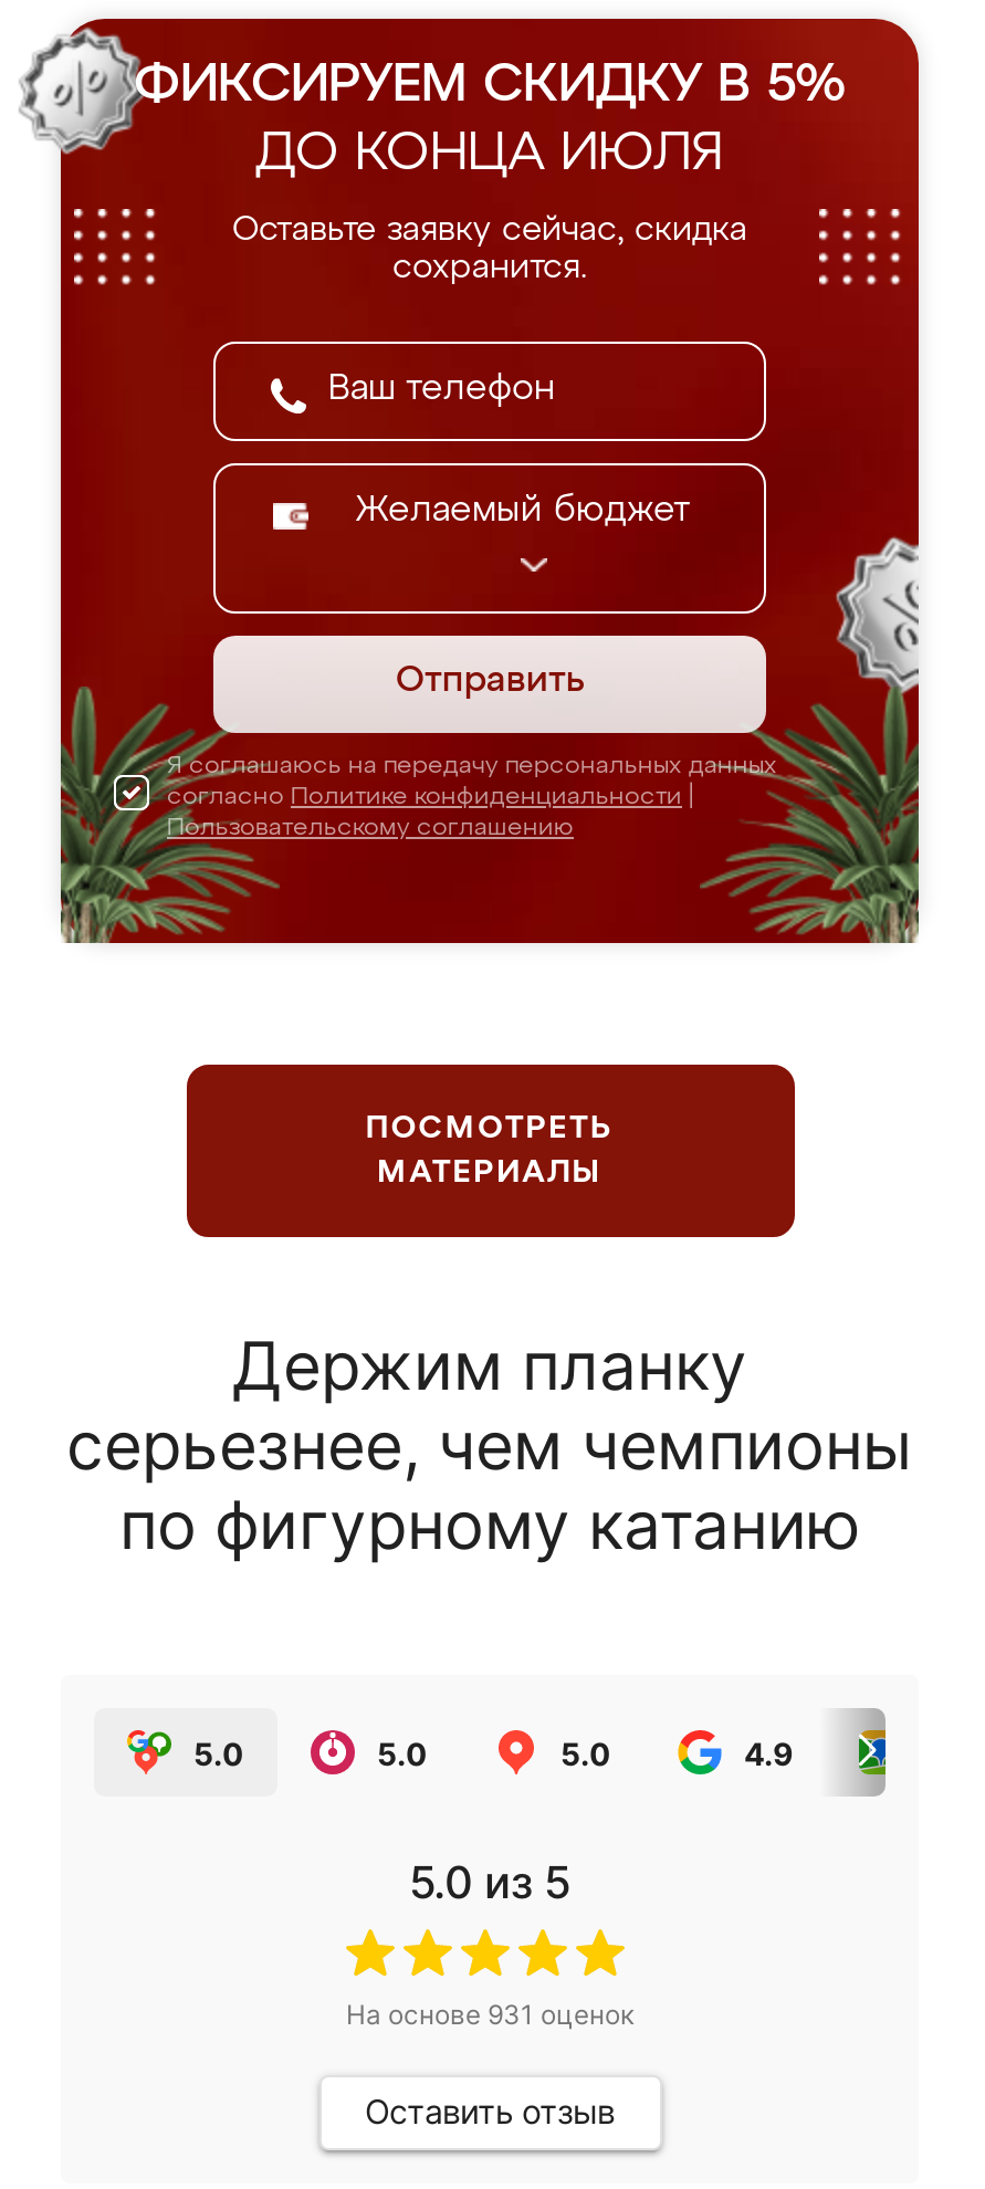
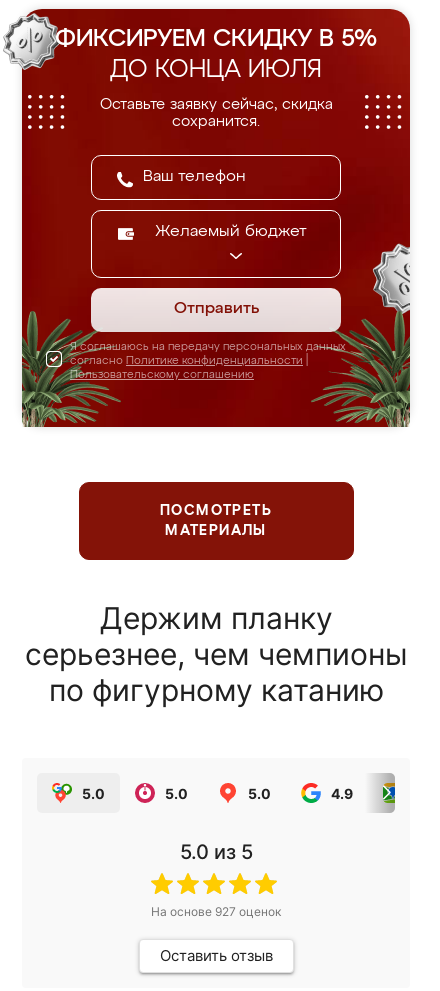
- На основе 931 оценок
+ На основе 927 оценок
